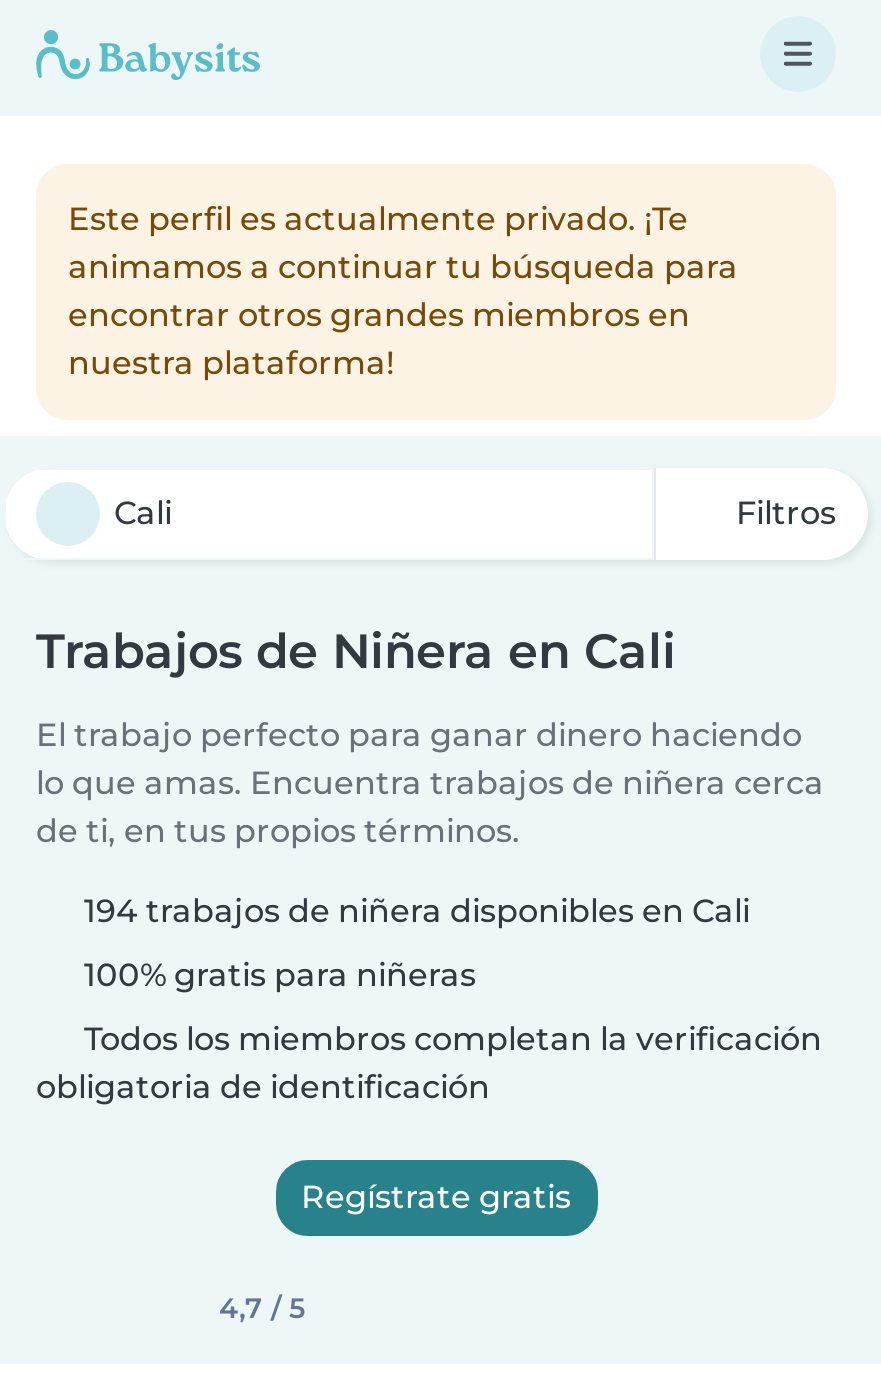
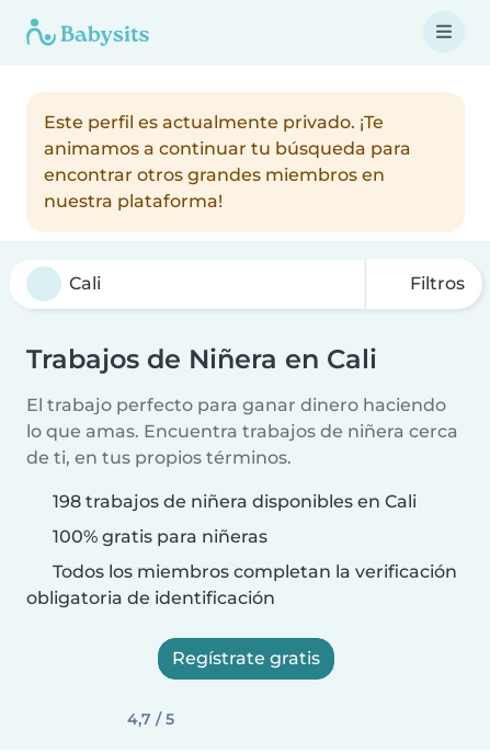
- 194 trabajos de niñera disponibles en Cali
+ 198 trabajos de niñera disponibles en Cali
